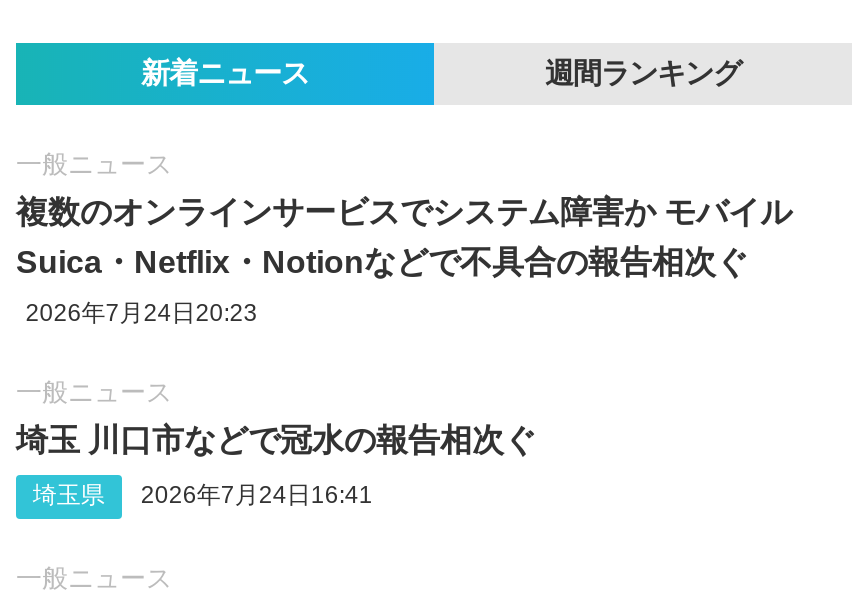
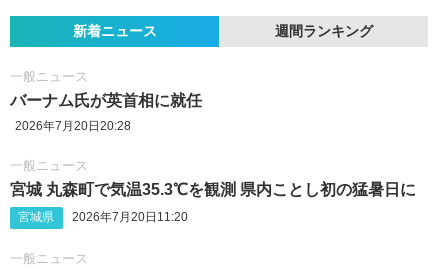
- 複数のオンラインサービスでシステム障害か モバイル
- Suica・Netflix・Notionなどで不具合の報告相次ぐ
- 2026年7月24日20:23
+ バーナム氏が英首相に就任
+ 2026年7月20日20:28

- 埼玉 川口市などで冠水の報告相次ぐ
+ 宮城 丸森町で気温35.3℃を観測 県内ことし初の猛暑日に

- 埼玉県
- 2026年7月24日16:41
+ 宮城県
+ 2026年7月20日11:20
